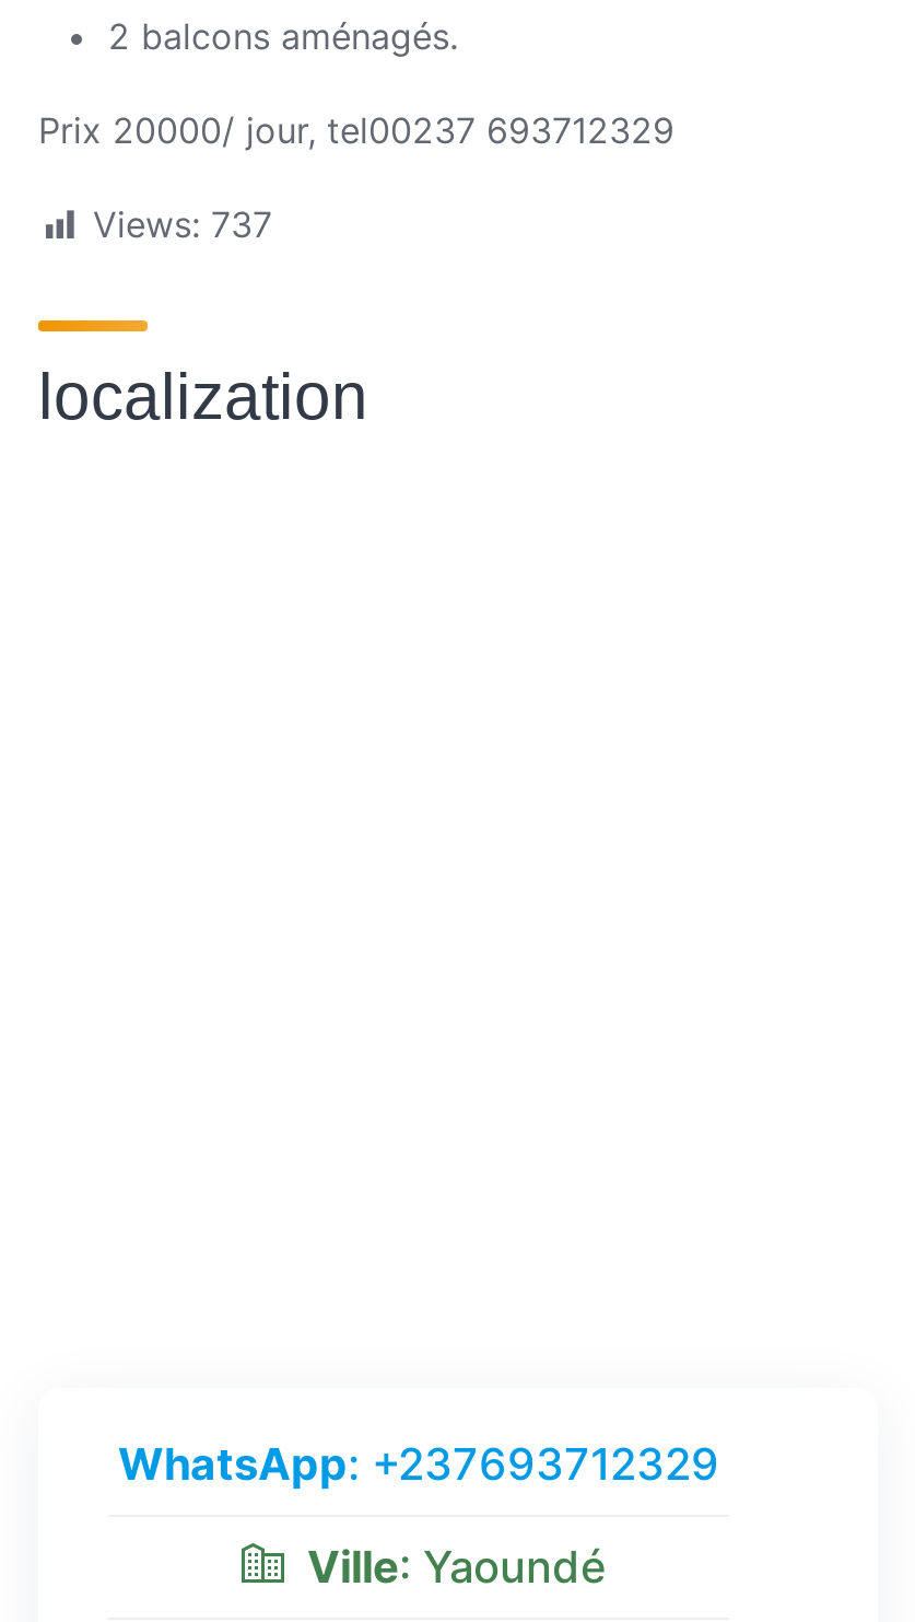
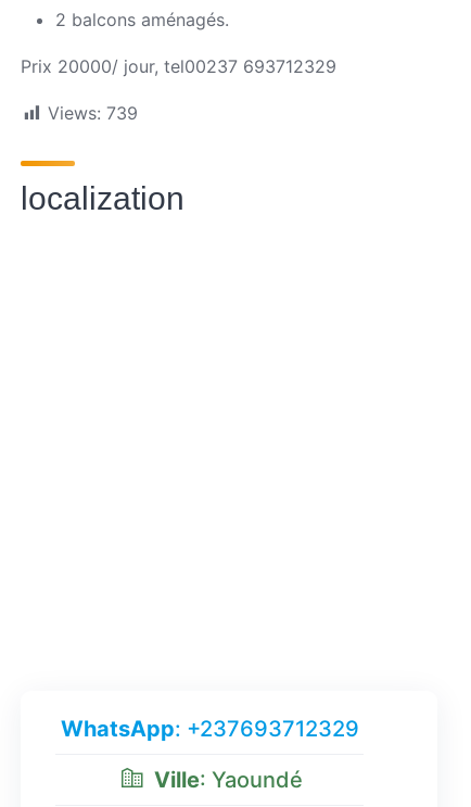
- Views: 737
+ Views: 739
